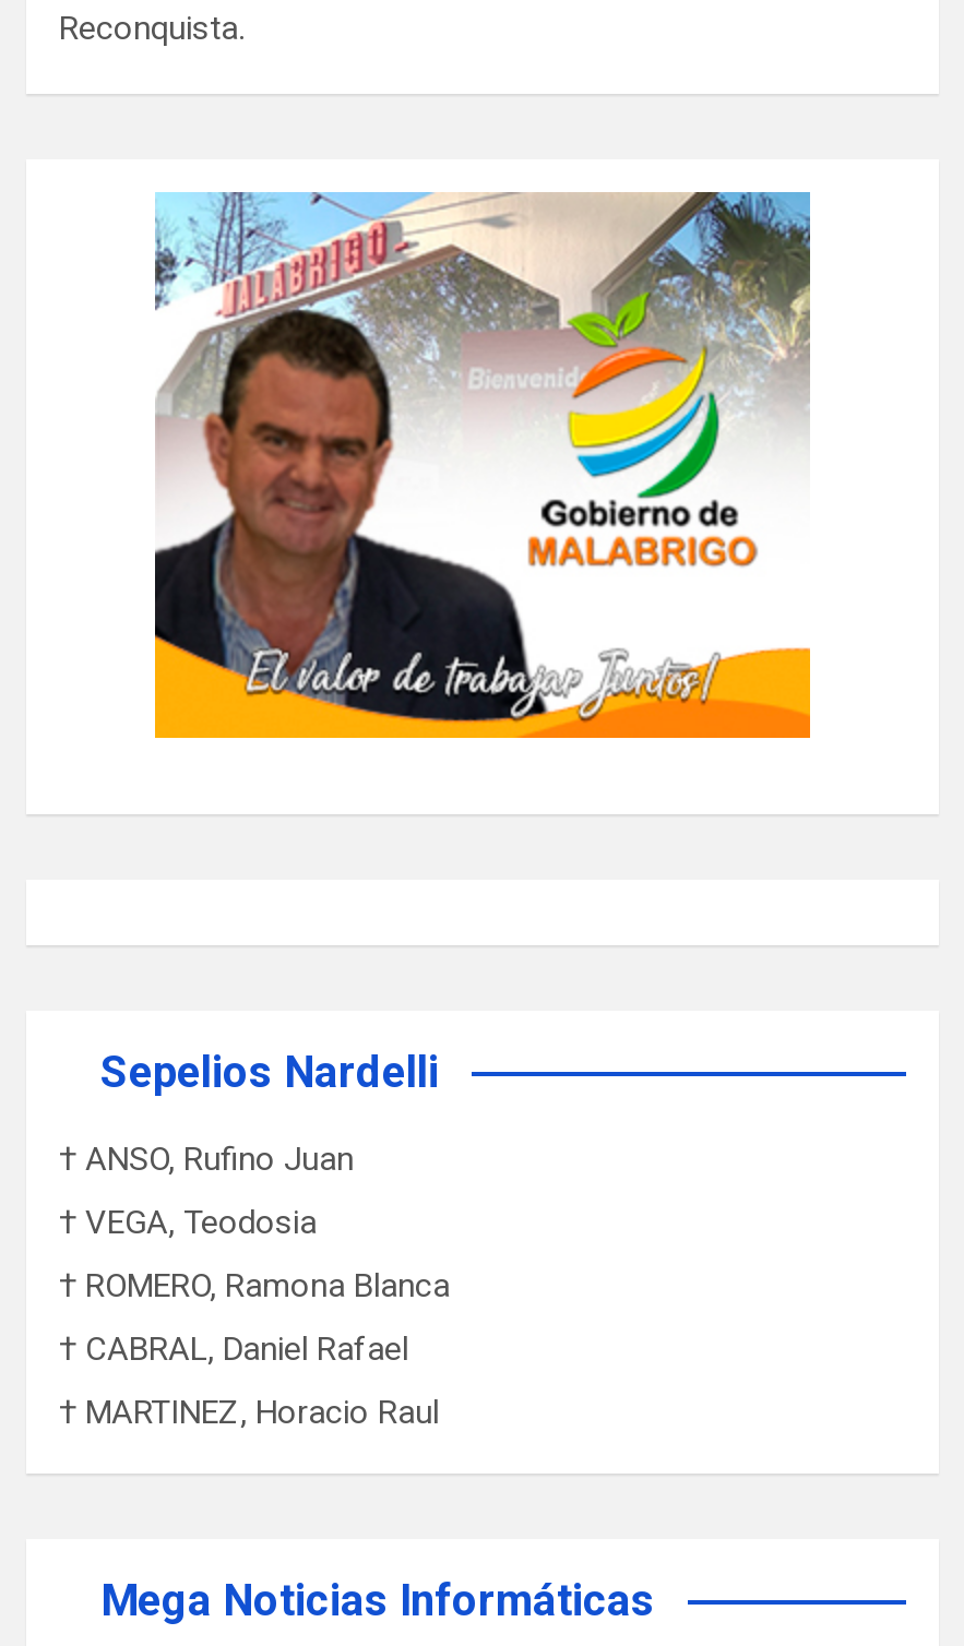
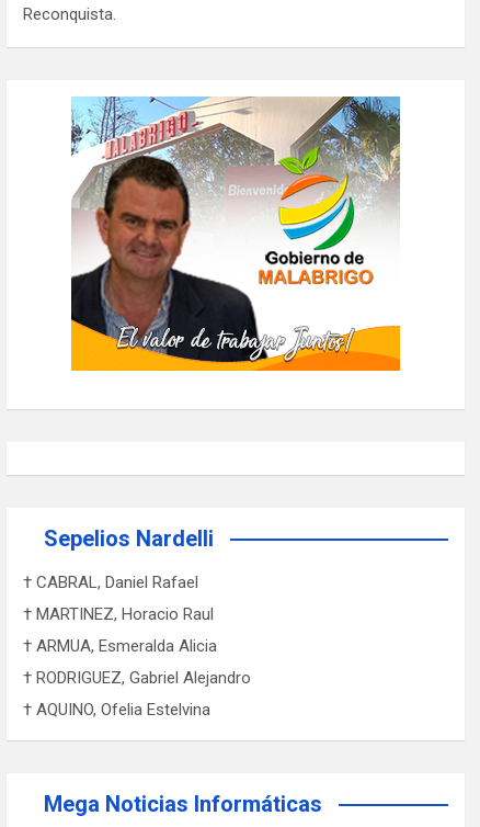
- † ANSO, Rufino Juan
- † VEGA, Teodosia
- † ROMERO, Ramona Blanca

moved up: † CABRAL, Daniel Rafael | † MARTINEZ, Horacio Raul

+ † ARMUA, Esmeralda Alicia
+ † RODRIGUEZ, Gabriel Alejandro
+ † AQUINO, Ofelia Estelvina
